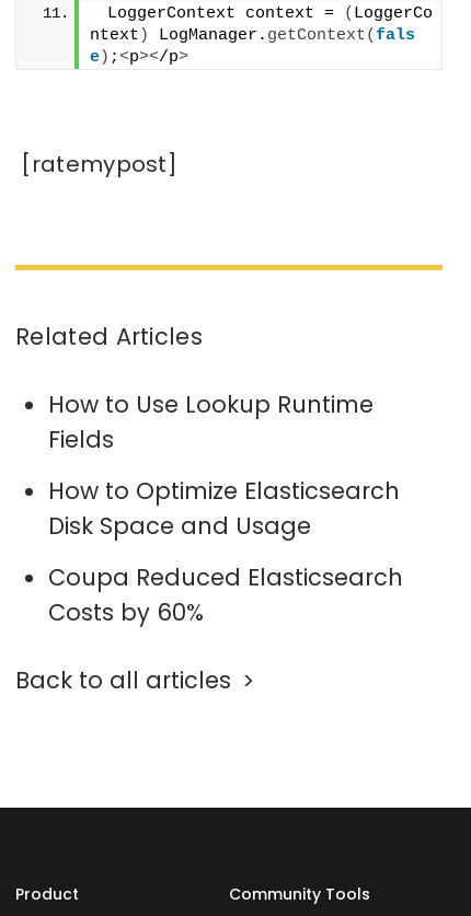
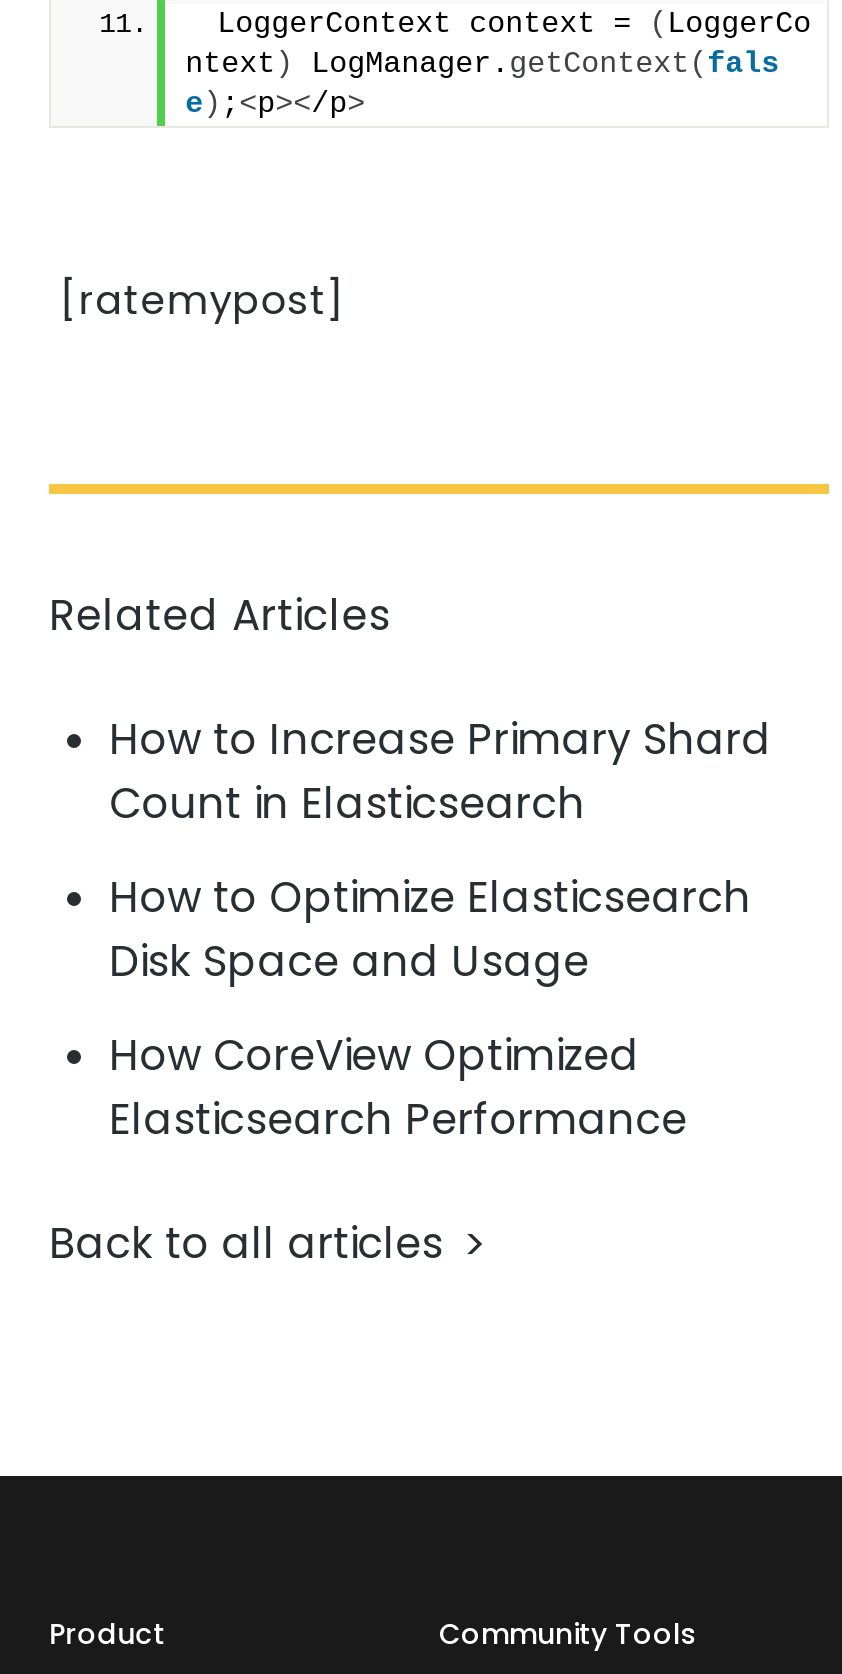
- How to Use Lookup Runtime
- Fields
+ How to Increase Primary Shard
+ Count in Elasticsearch

- Coupa Reduced Elasticsearch
- Costs by 60%
+ How CoreView Optimized
+ Elasticsearch Performance
